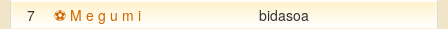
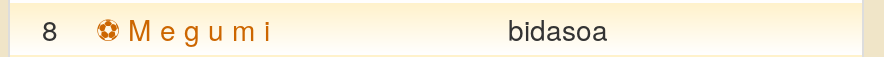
- 7
+ 8
